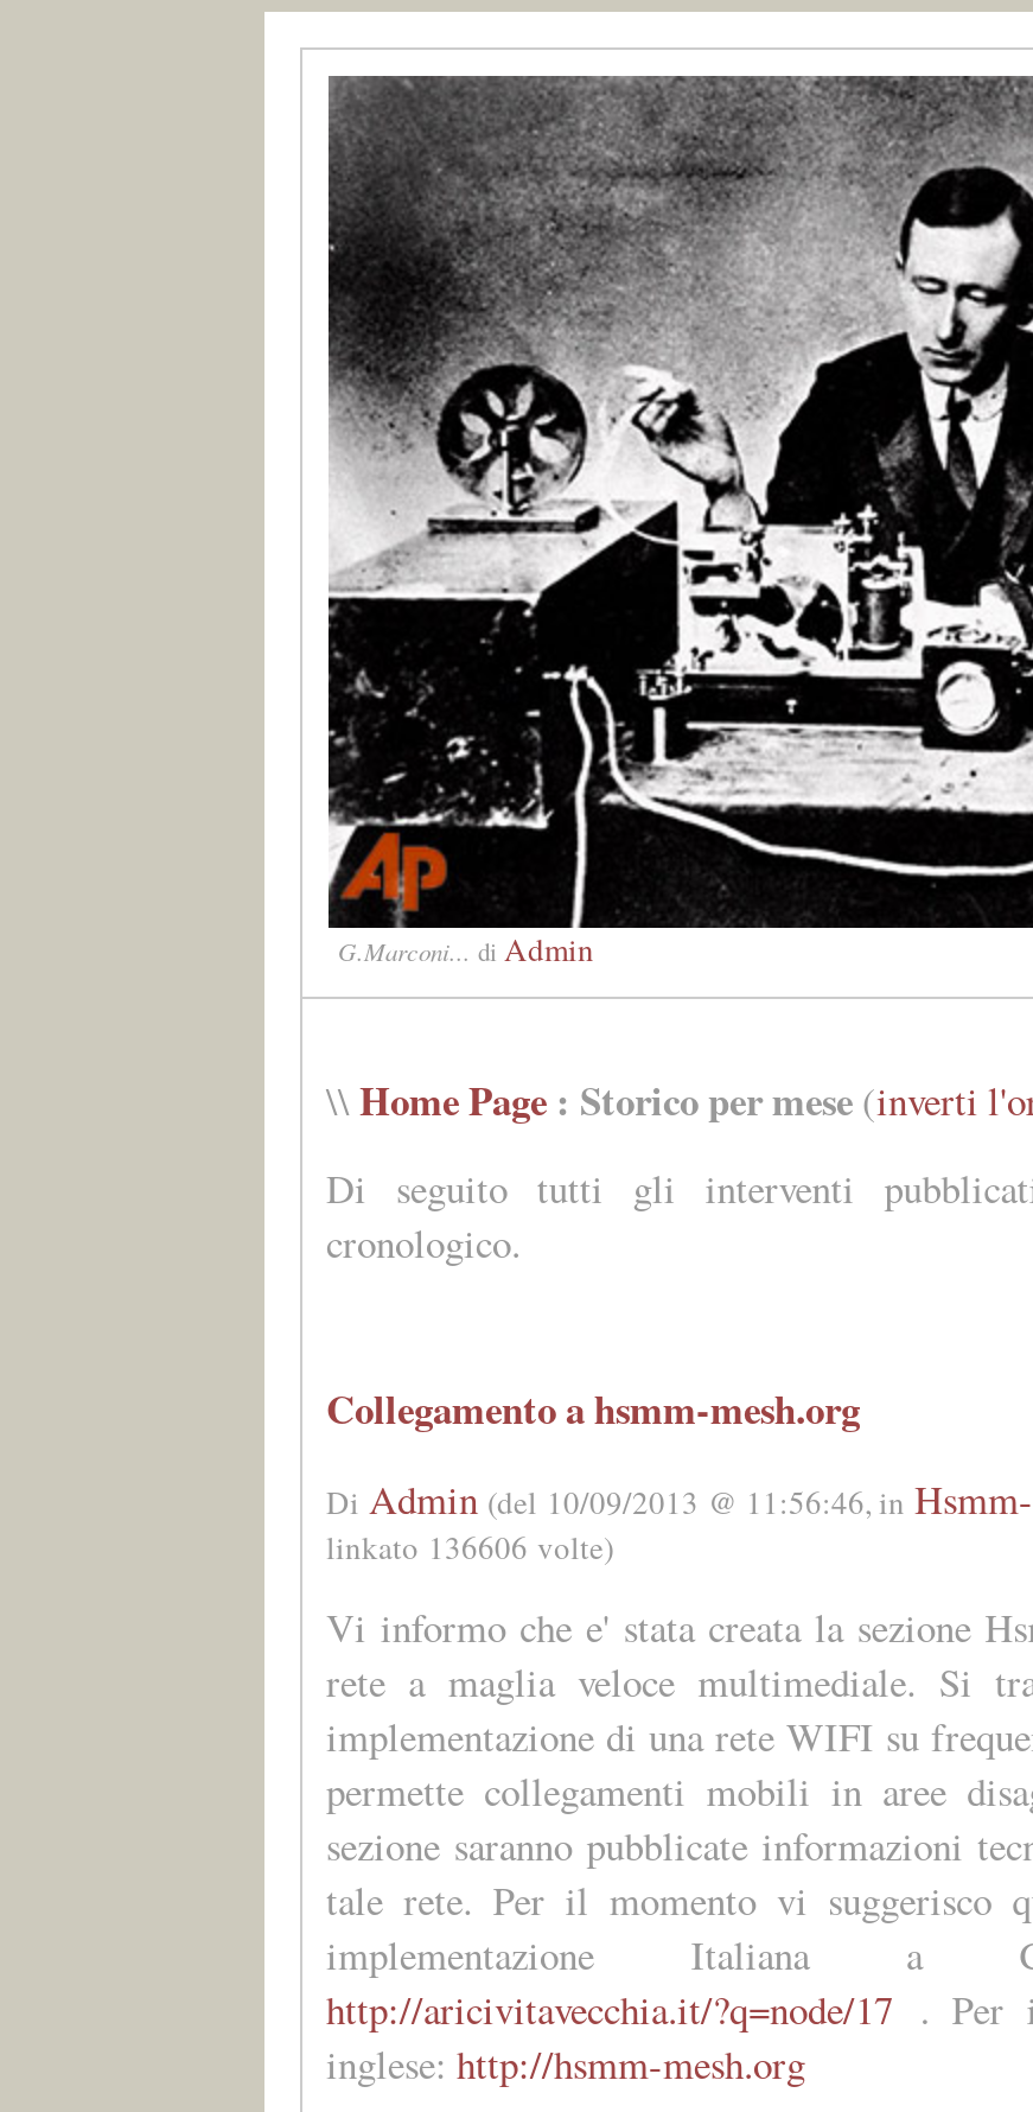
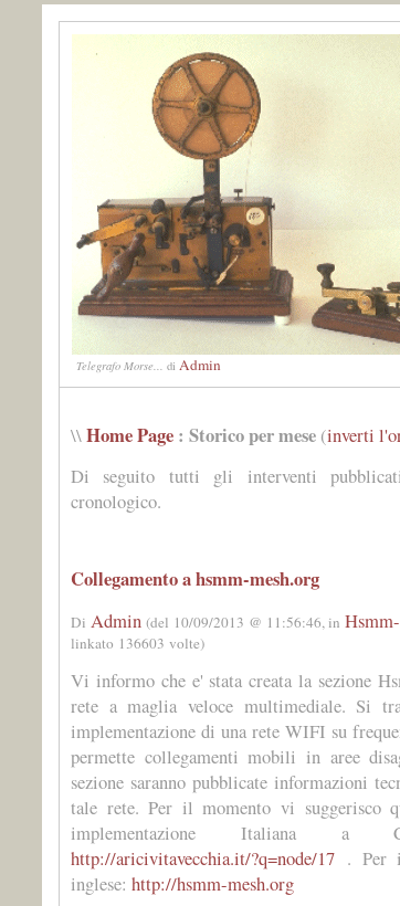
- [image]
- G.Marconi...diAdmin
+ [image]
+ Telegrafo Morse...diAdmin

- linkato 136606 volte)
+ linkato 136603 volte)
